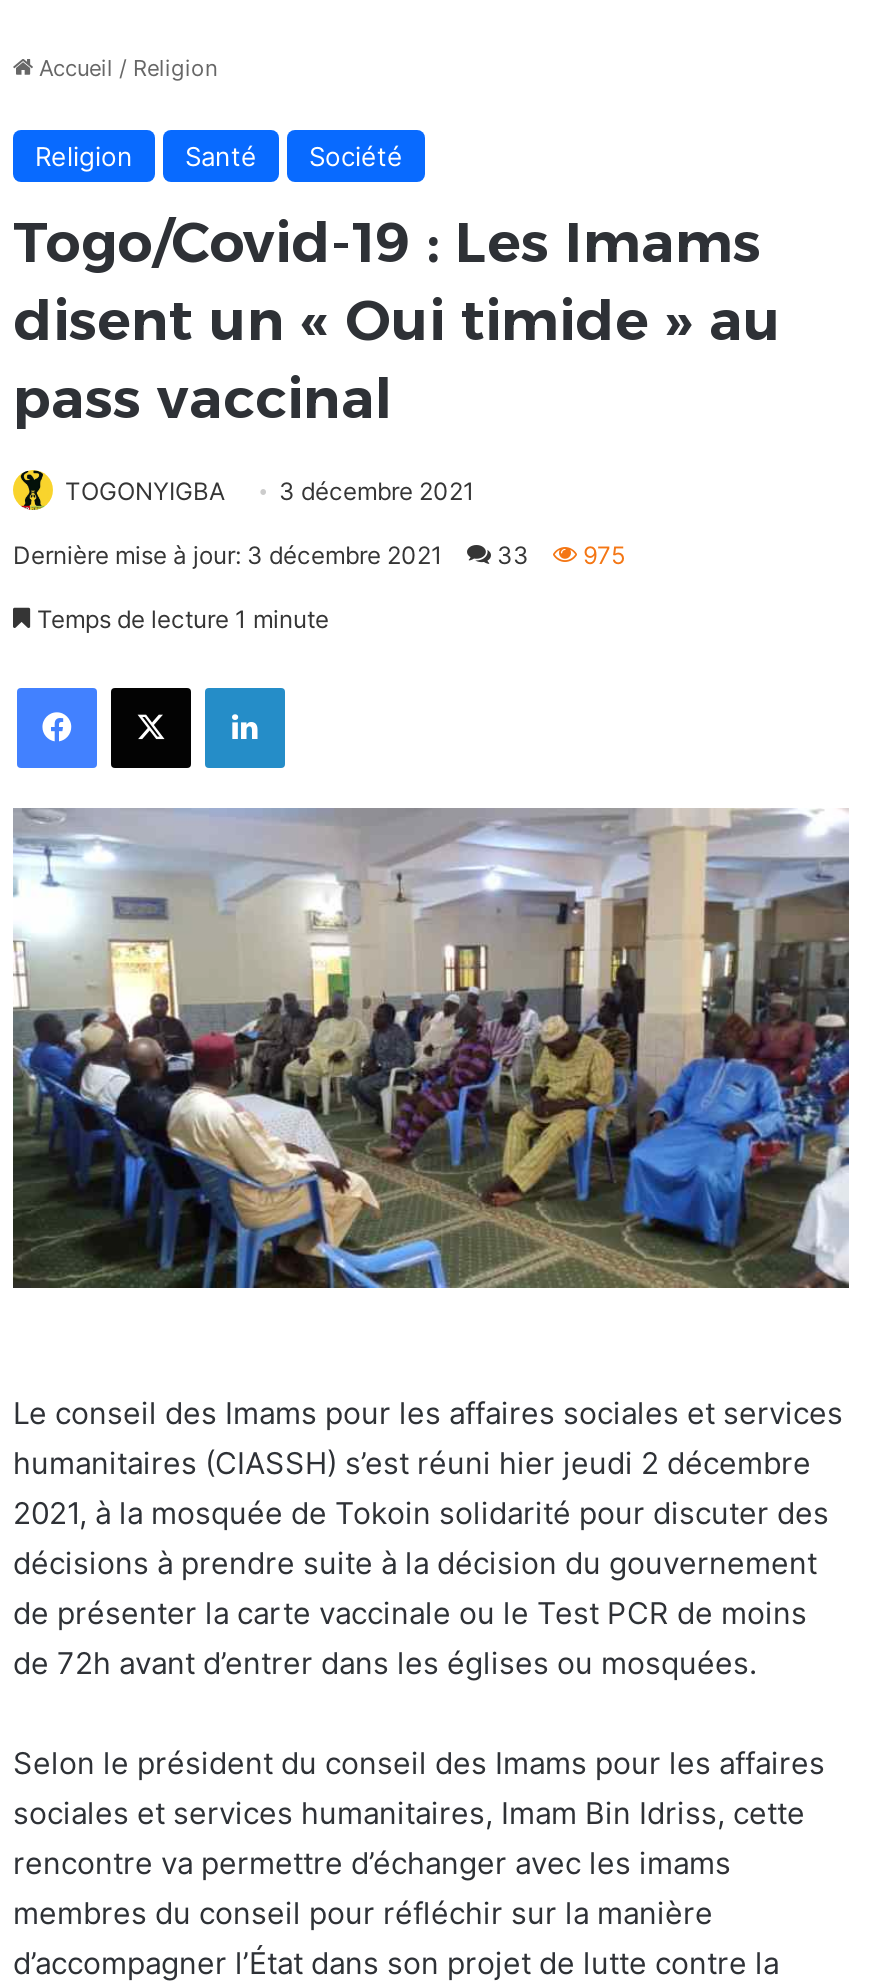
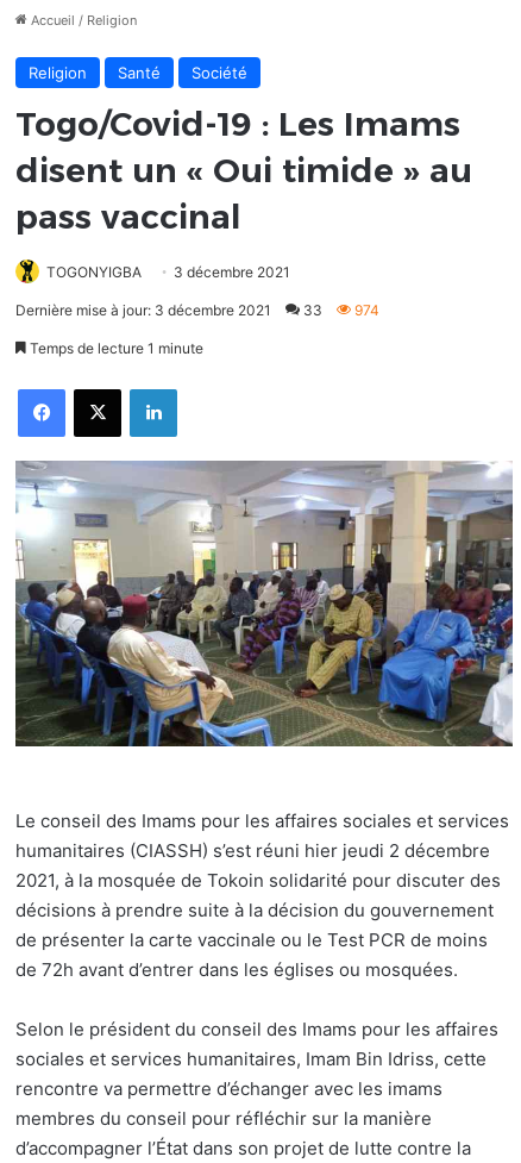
- Dernière mise à jour: 3 décembre 2021 33 975
+ Dernière mise à jour: 3 décembre 2021 33 974
